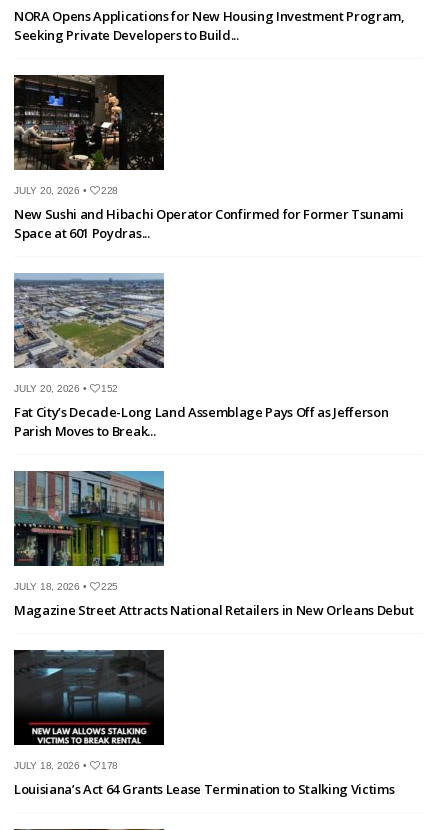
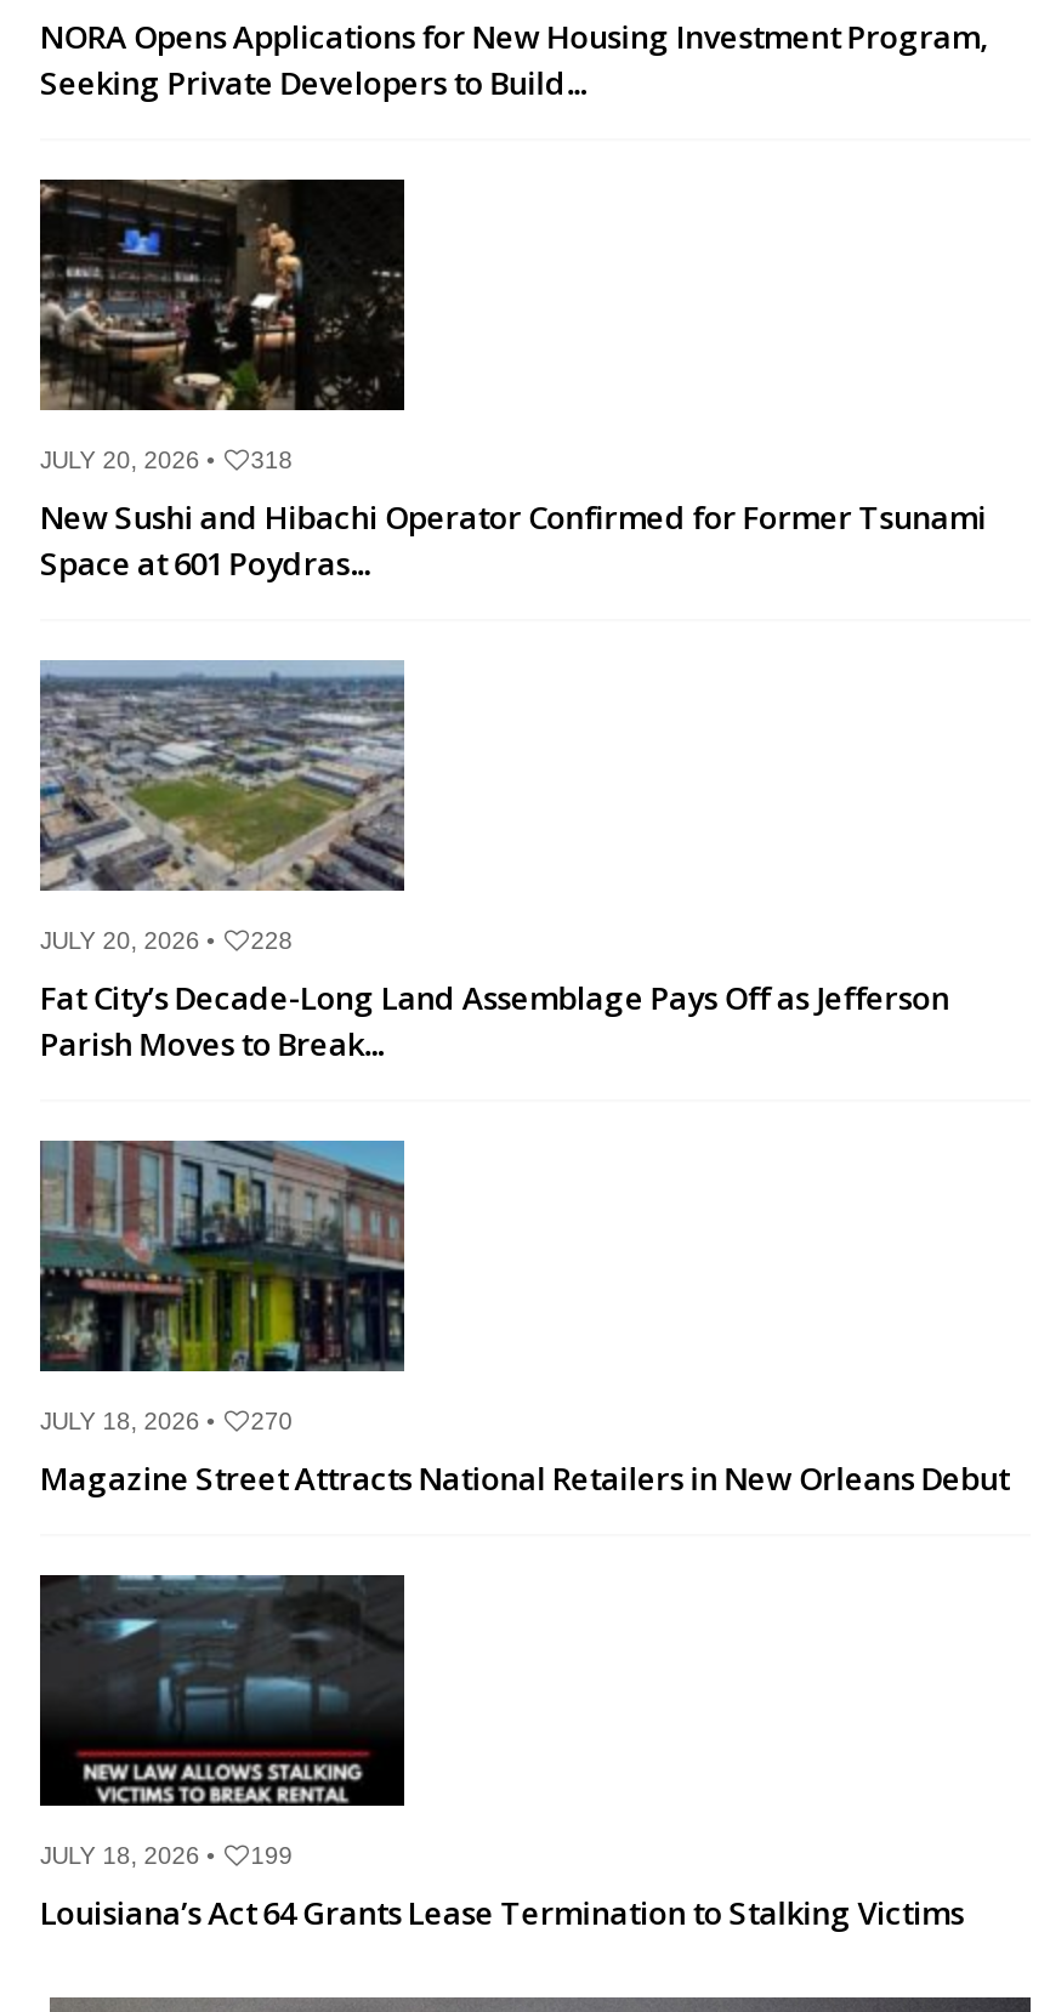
- JULY 20, 2026 • 228
+ JULY 20, 2026 • 318

- JULY 20, 2026 • 152
+ JULY 20, 2026 • 228

- JULY 18, 2026 • 225
+ JULY 18, 2026 • 270

- JULY 18, 2026 • 178
+ JULY 18, 2026 • 199
